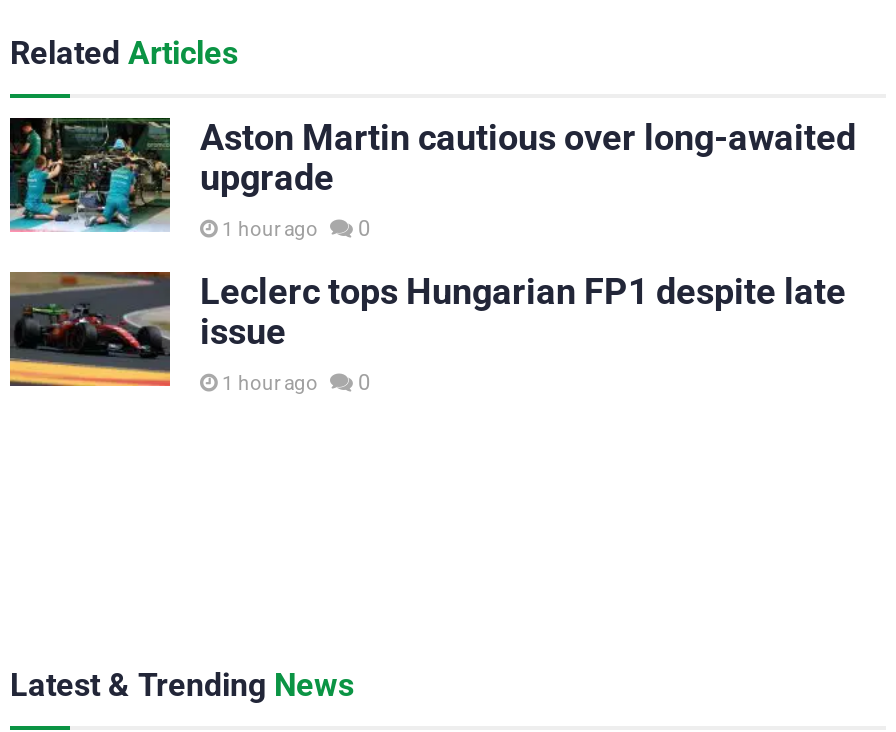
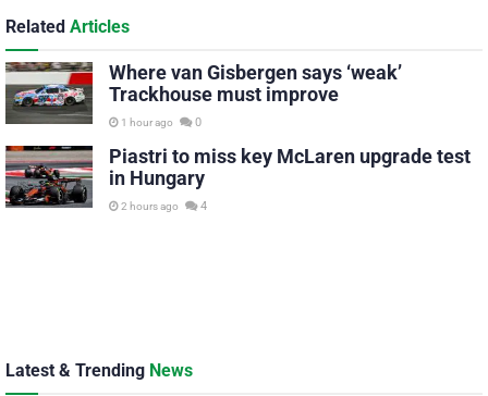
- [image]
- Aston Martin cautious over long-awaited
- upgrade
+ [image]
+ Where van Gisbergen says ‘weak’
+ Trackhouse must improve

- [image]
- Leclerc tops Hungarian FP1 despite late
- issue
+ [image]
+ Piastri to miss key McLaren upgrade test
+ in Hungary

- 1 hour ago
- 0
+ 2 hours ago
+ 4
